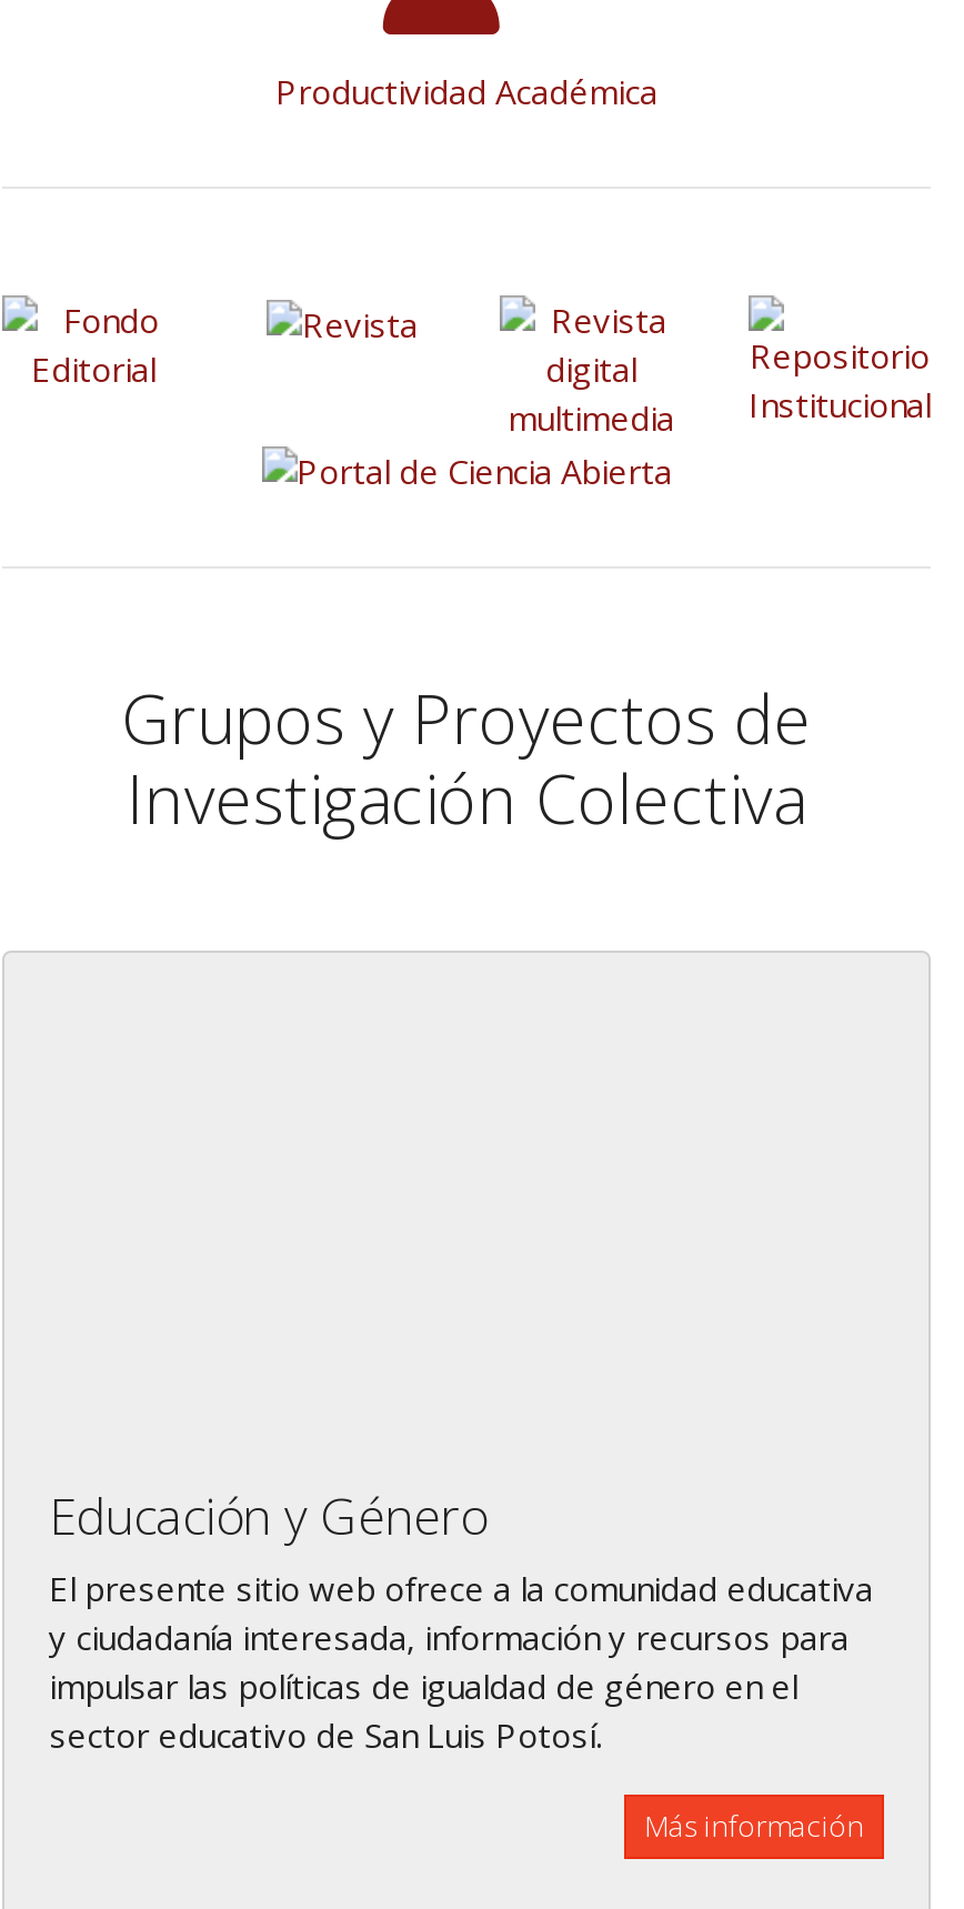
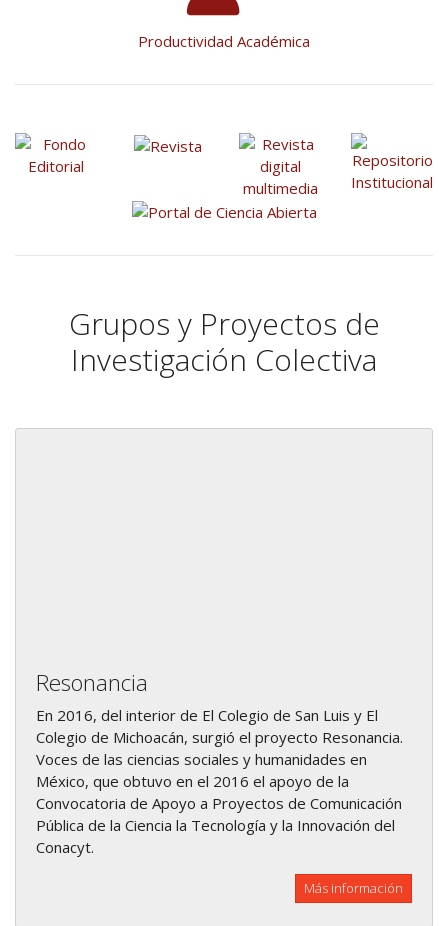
- Educación y Género
- El presente sitio web ofrece a la comunidad educativa
- y ciudadanía interesada, información y recursos para
- impulsar las políticas de igualdad de género en el
- sector educativo de San Luis Potosí.
+ Resonancia
+ En 2016, del interior de El Colegio de San Luis y El
+ Colegio de Michoacán, surgió el proyecto Resonancia.
+ Voces de las ciencias sociales y humanidades en
+ México, que obtuvo en el 2016 el apoyo de la
+ Convocatoria de Apoyo a Proyectos de Comunicación
+ Pública de la Ciencia la Tecnología y la Innovación del
+ Conacyt.
